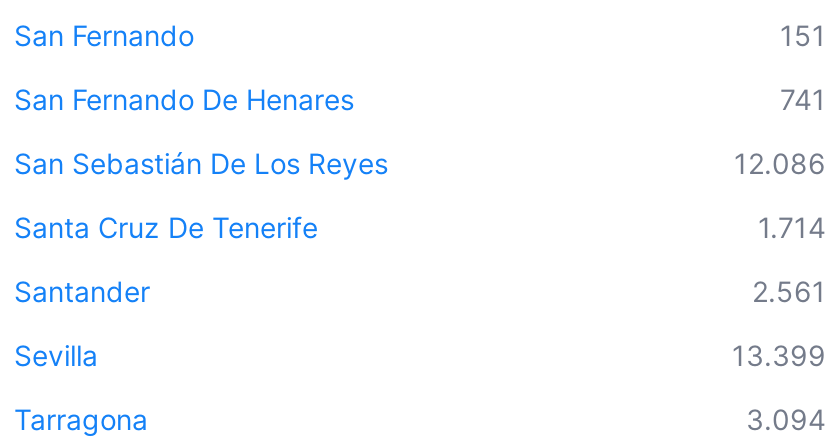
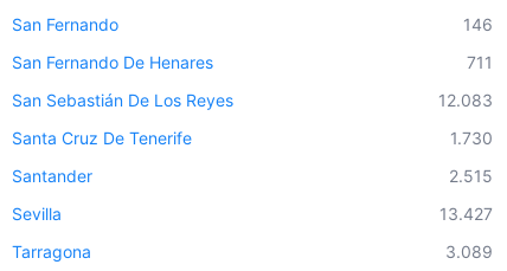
- 151
+ 146

- 741
+ 711

- 12.086
+ 12.083

- 1.714
+ 1.730

- 2.561
+ 2.515

- 13.399
+ 13.427

- 3.094
+ 3.089
